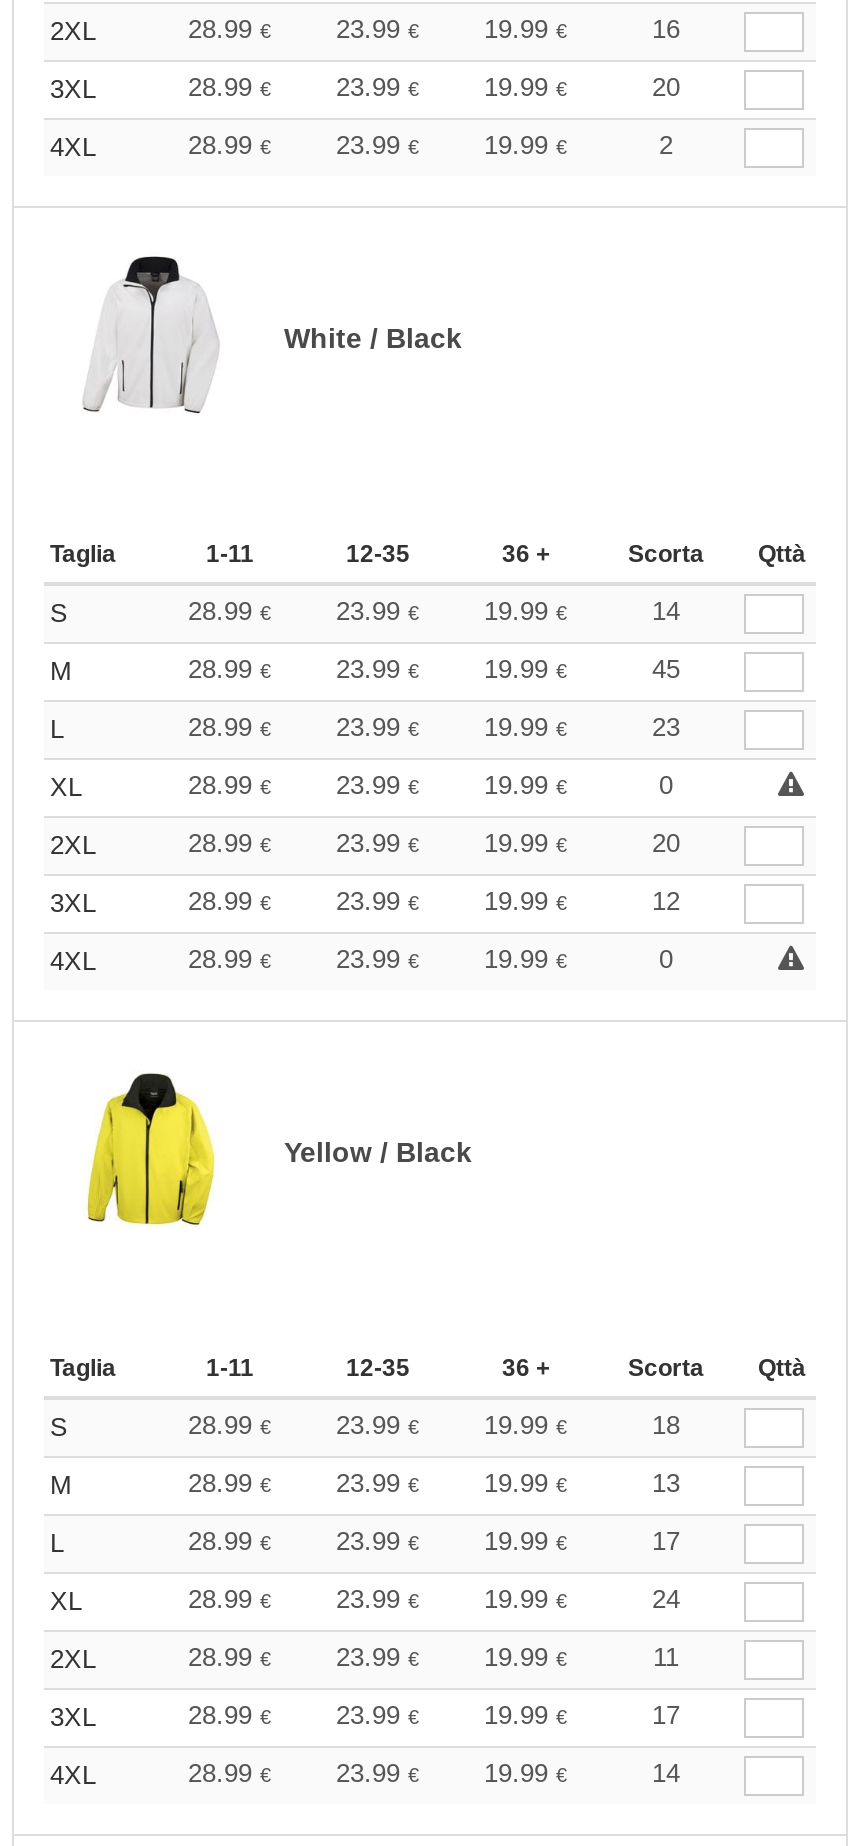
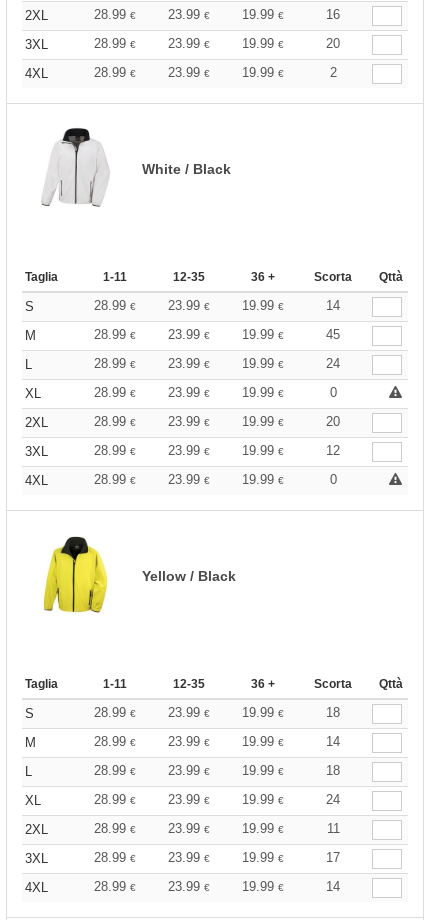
- 23
+ 24

- 13
+ 14

- 17
+ 18
